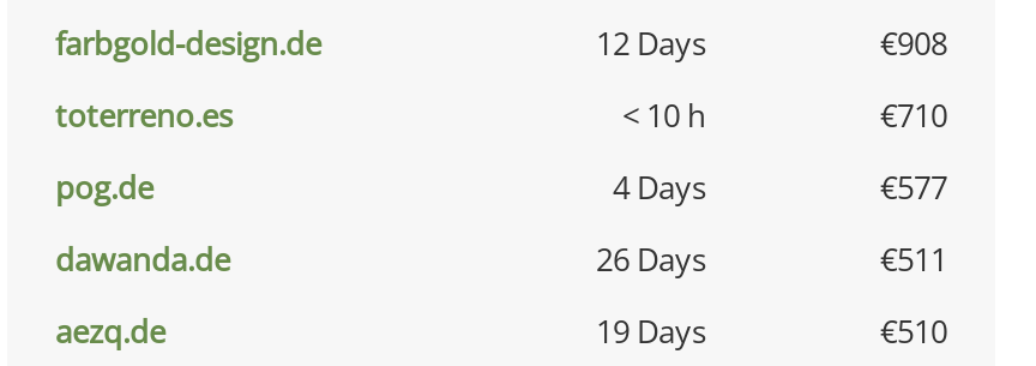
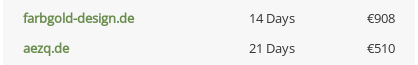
- 12 Days
+ 14 Days

- toterreno.es
- < 10 h
- €710
- pog.de
- 4 Days
- €577
- dawanda.de
- 26 Days
- €511

- 19 Days
+ 21 Days
